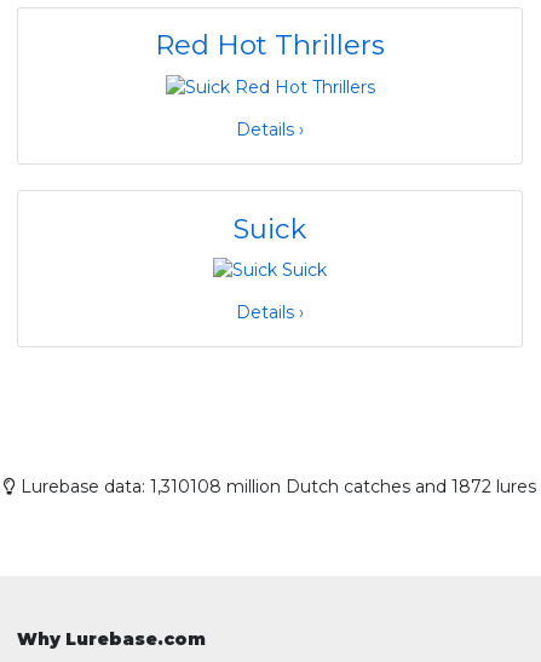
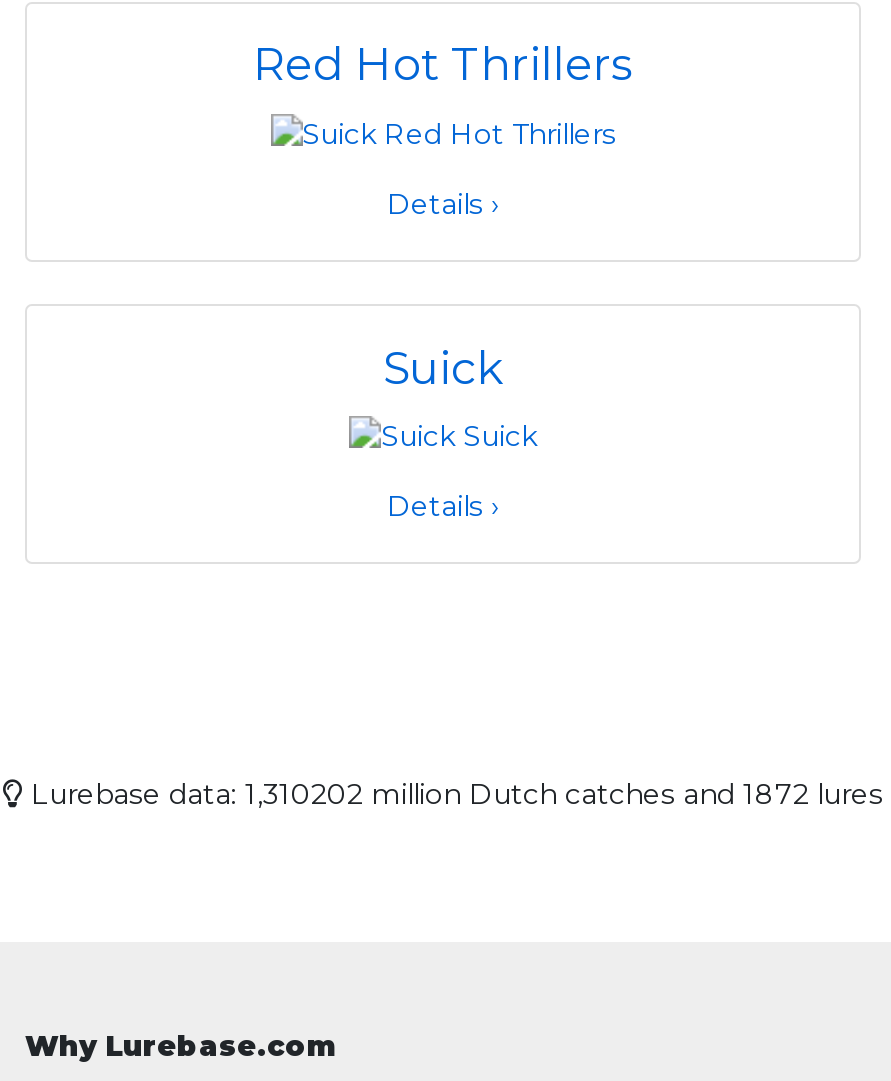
- Lurebase data: 1,310108 million Dutch catches and 1872 lures
+ Lurebase data: 1,310202 million Dutch catches and 1872 lures
